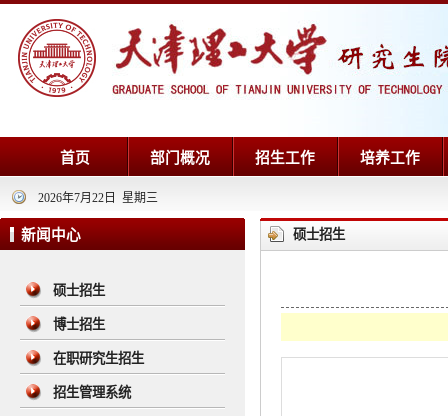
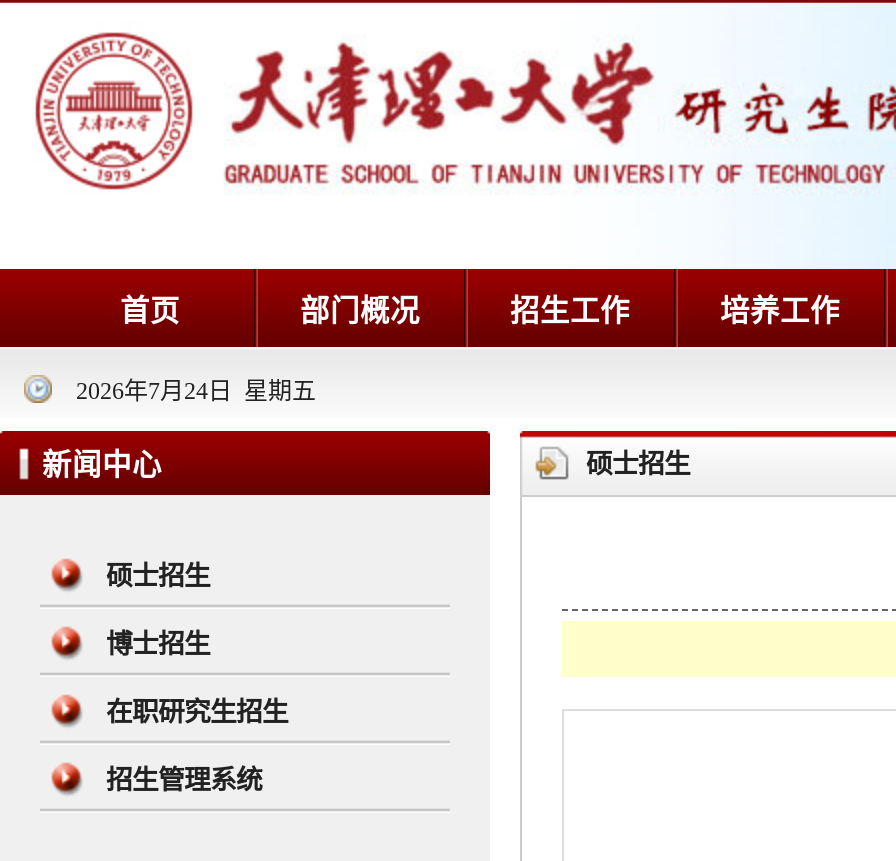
- 2026年7月22日 星期三
+ 2026年7月24日 星期五
